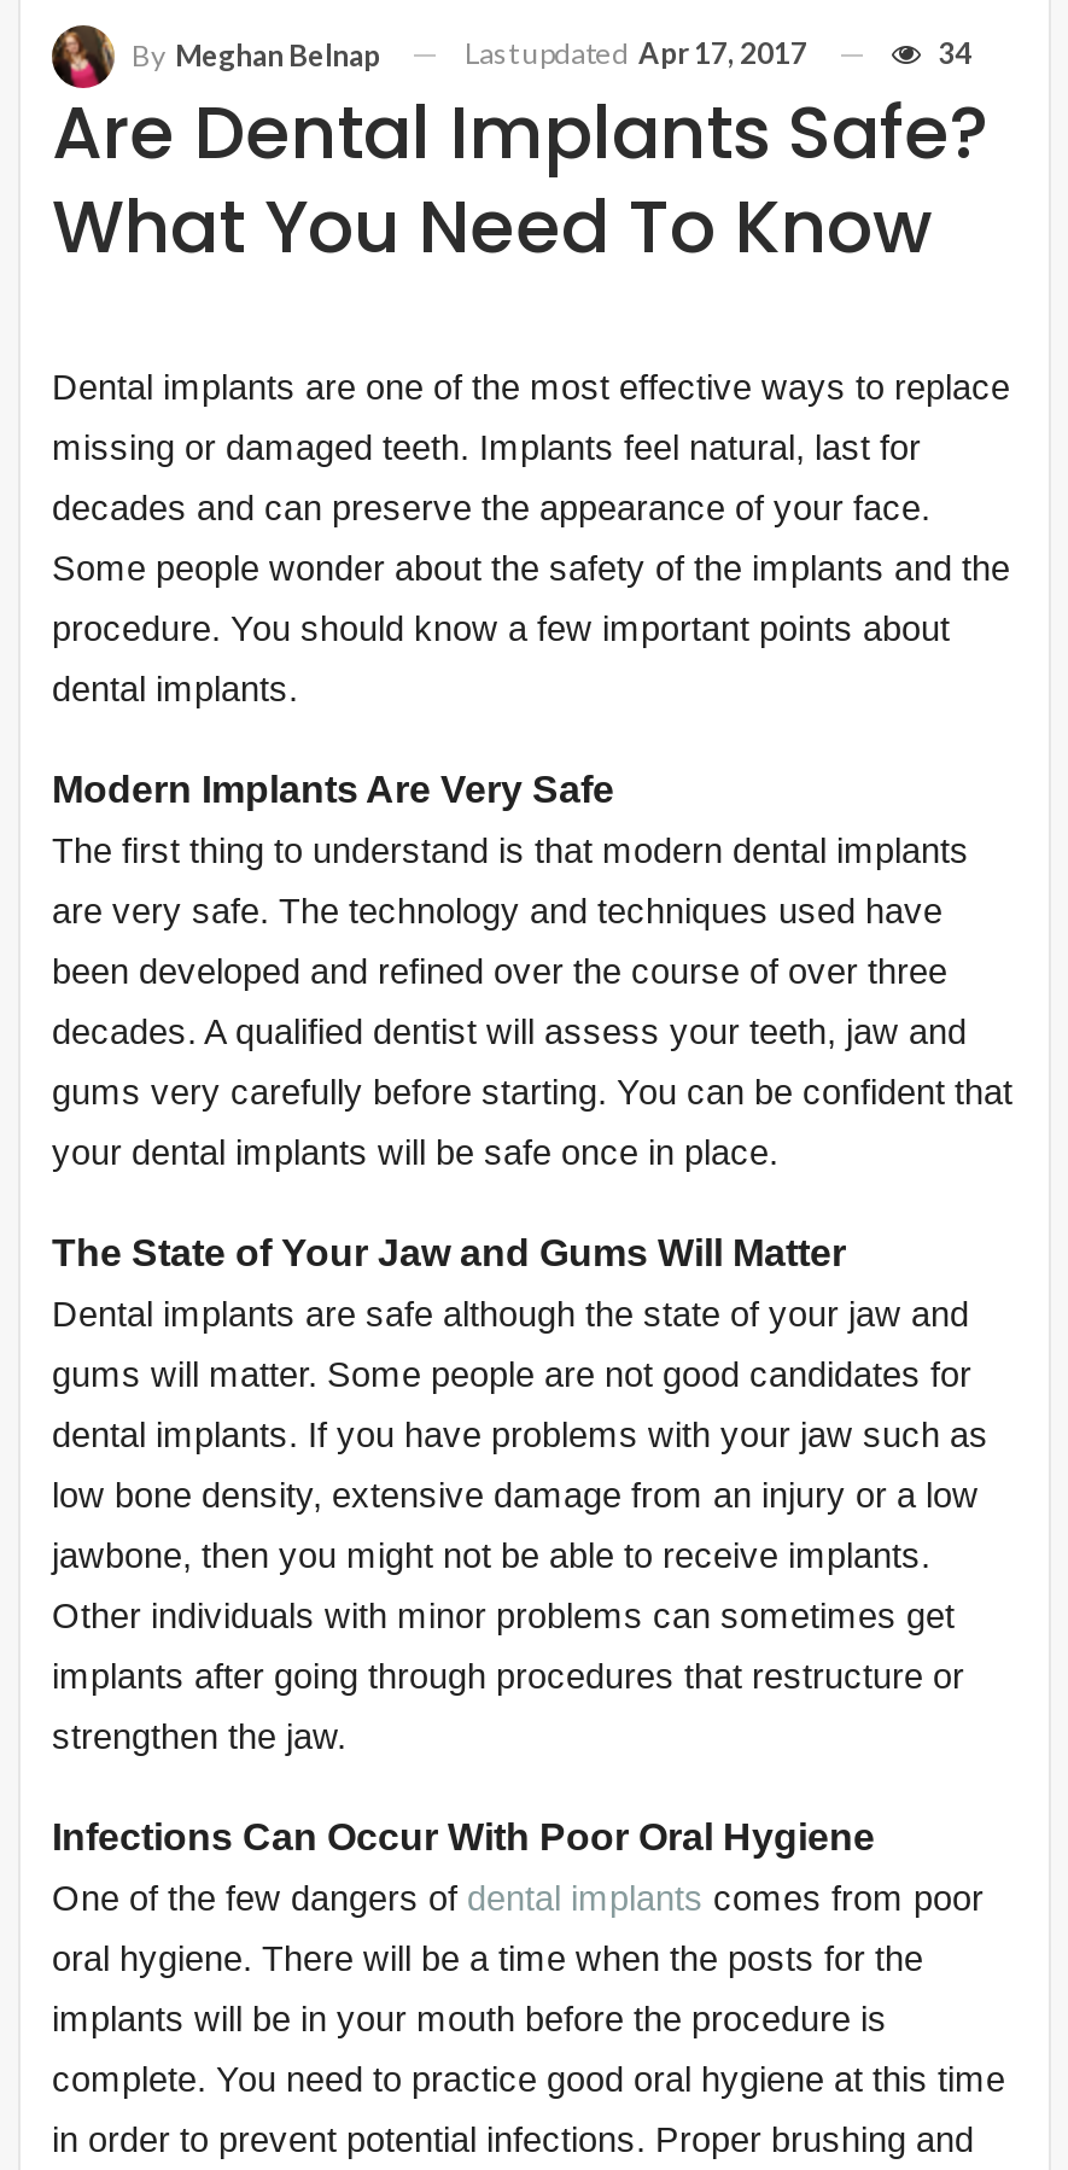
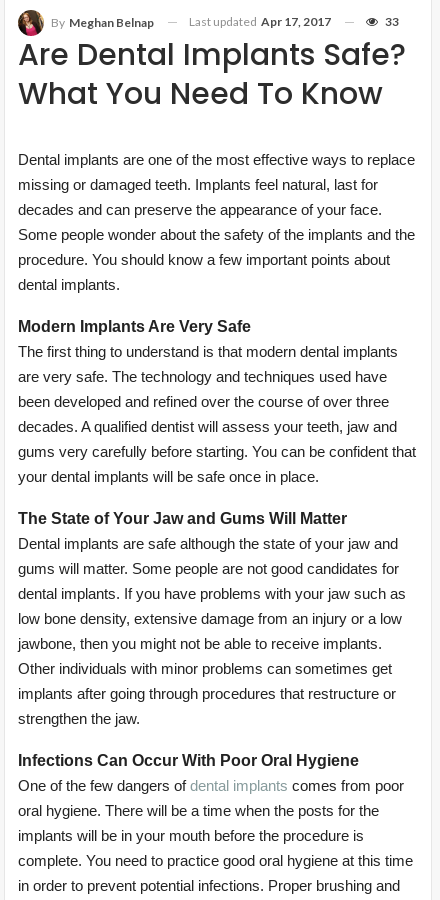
- 34
+ 33
